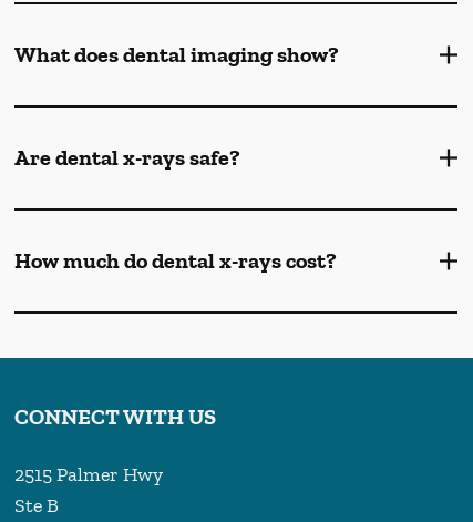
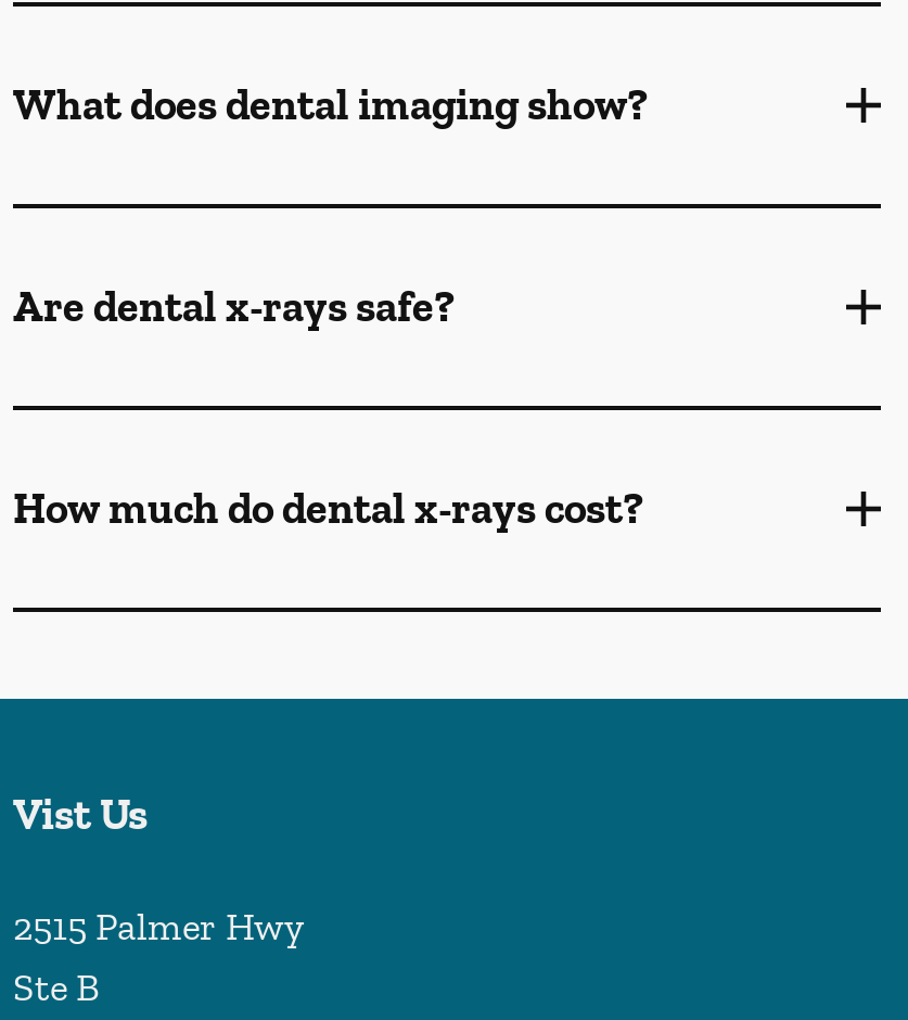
- CONNECT WITH US
+ Vist Us
